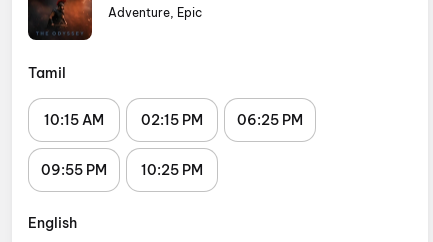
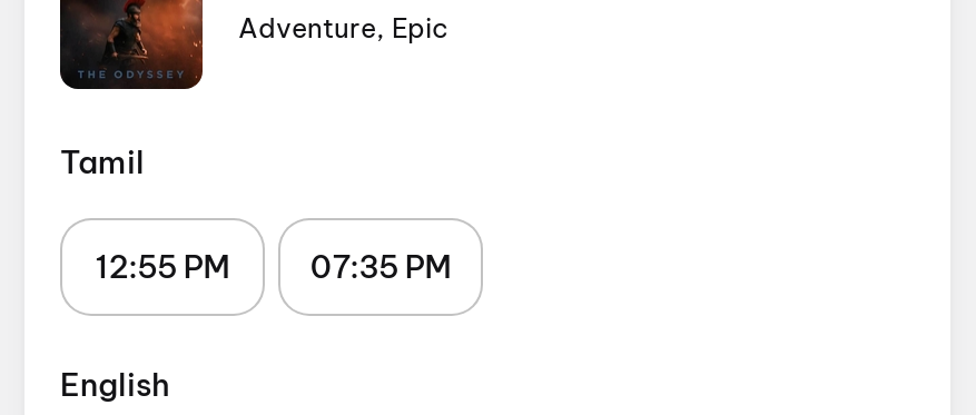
- 10:15 AM
- 02:15 PM
- 06:25 PM
- 09:55 PM
- 10:25 PM
+ 12:55 PM
+ 07:35 PM
